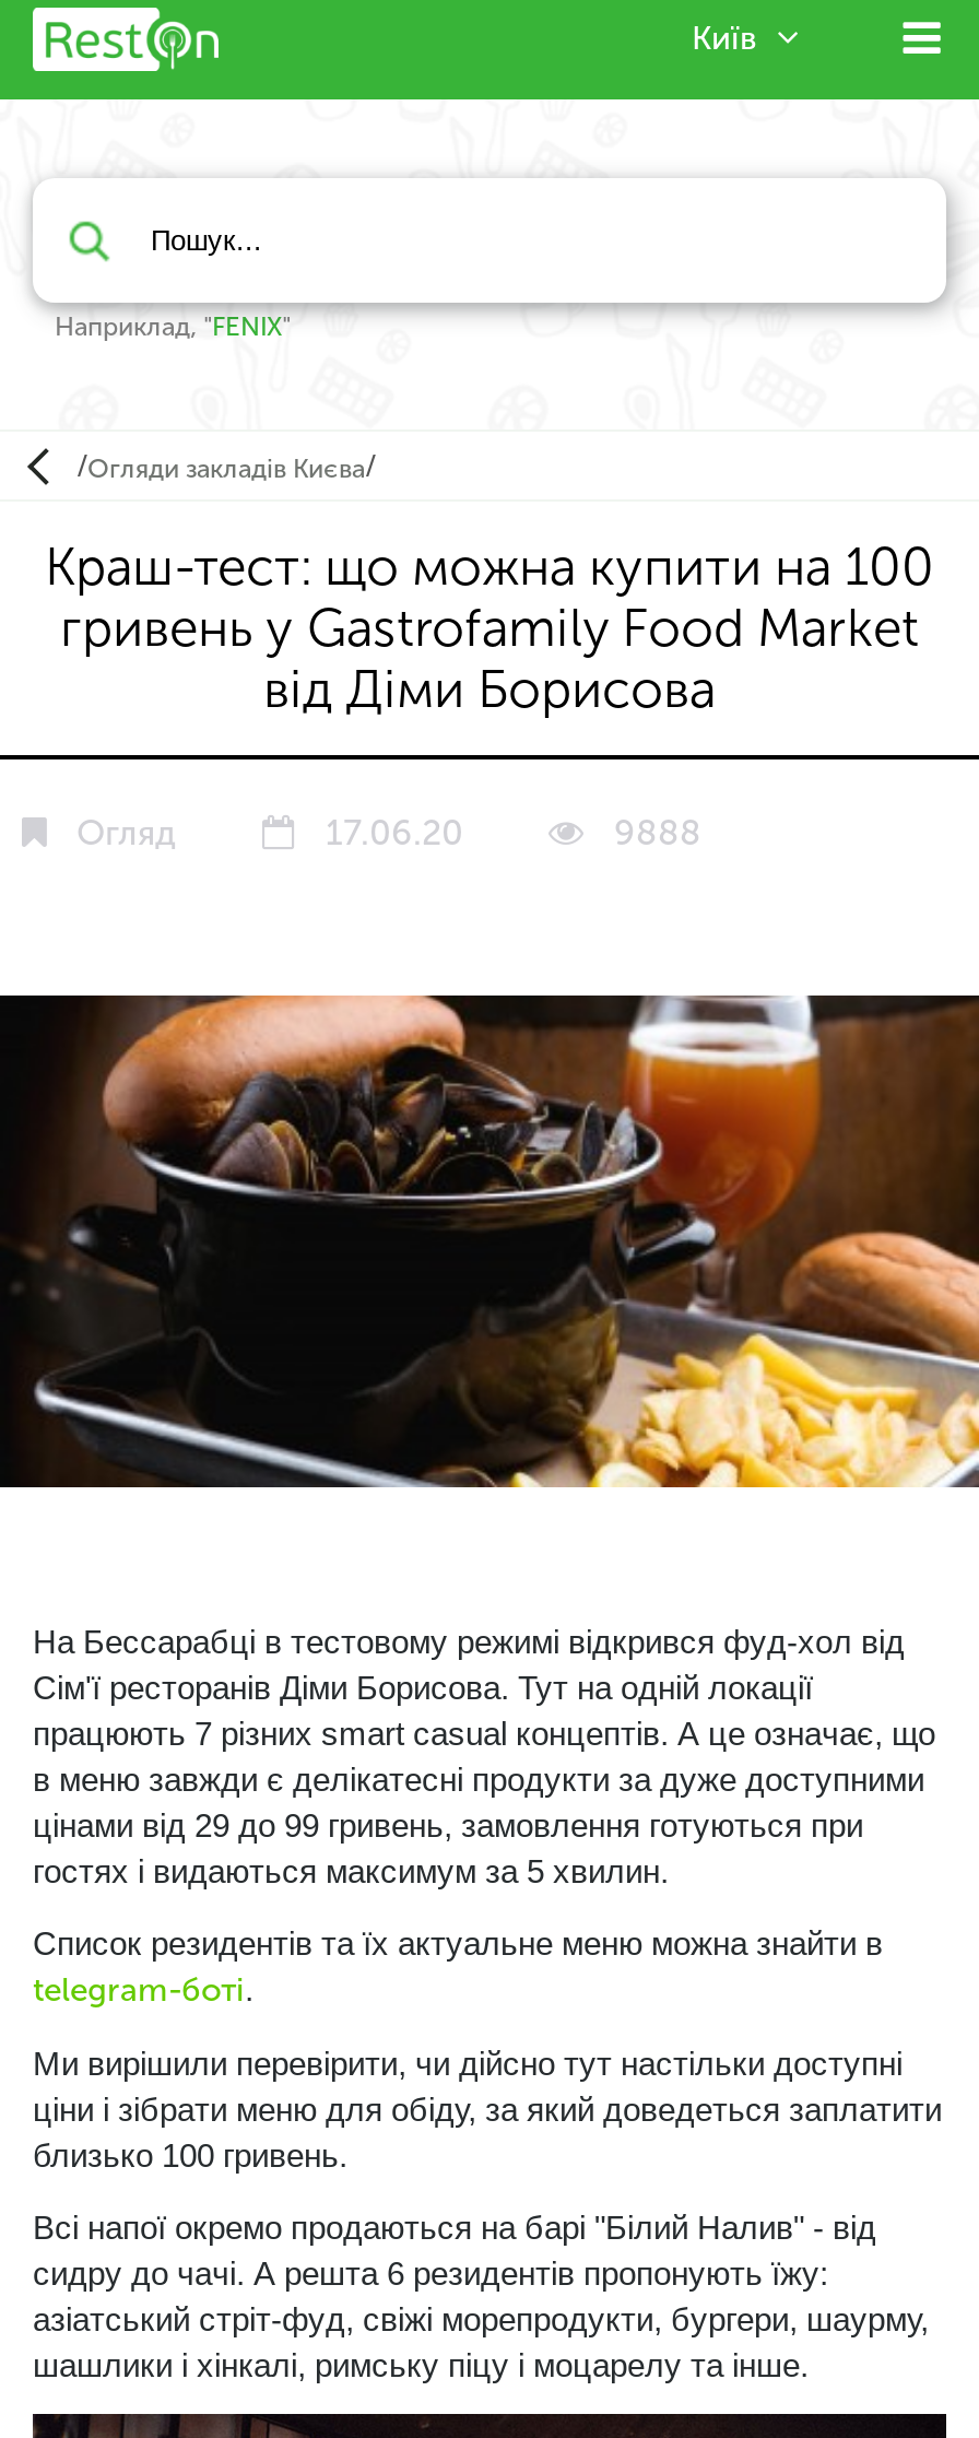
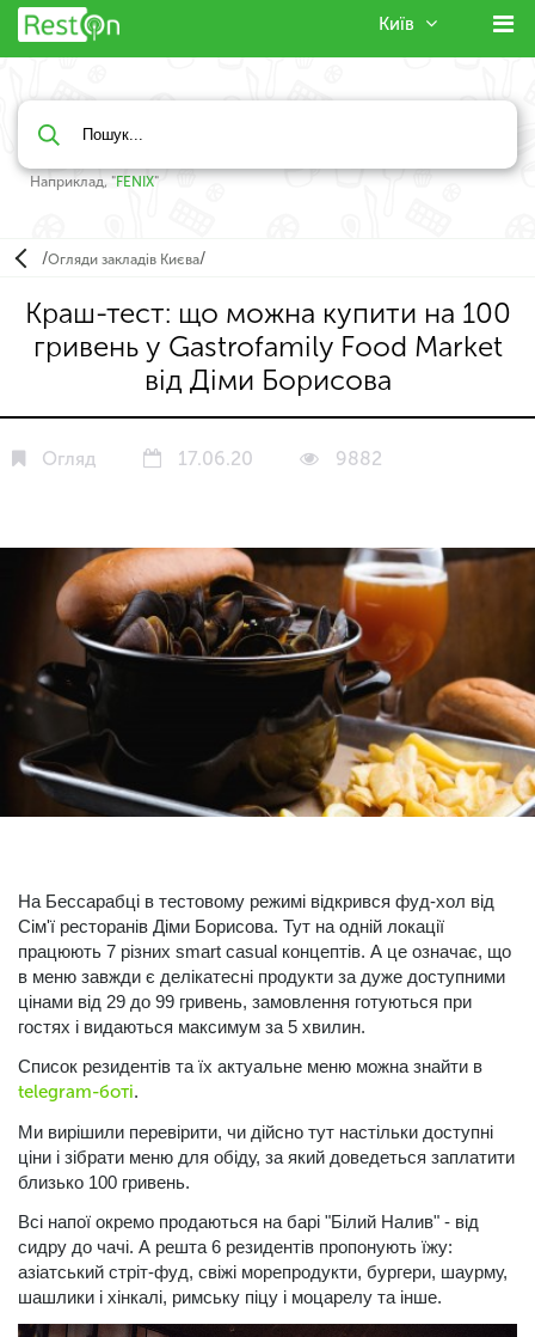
- 9888
+ 9882
